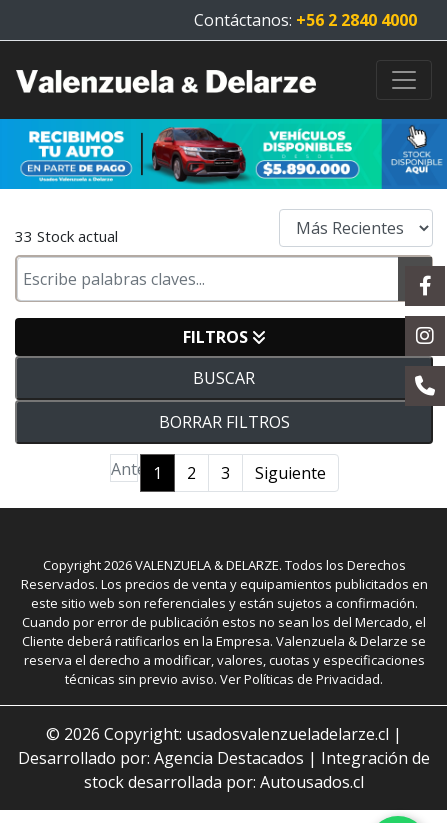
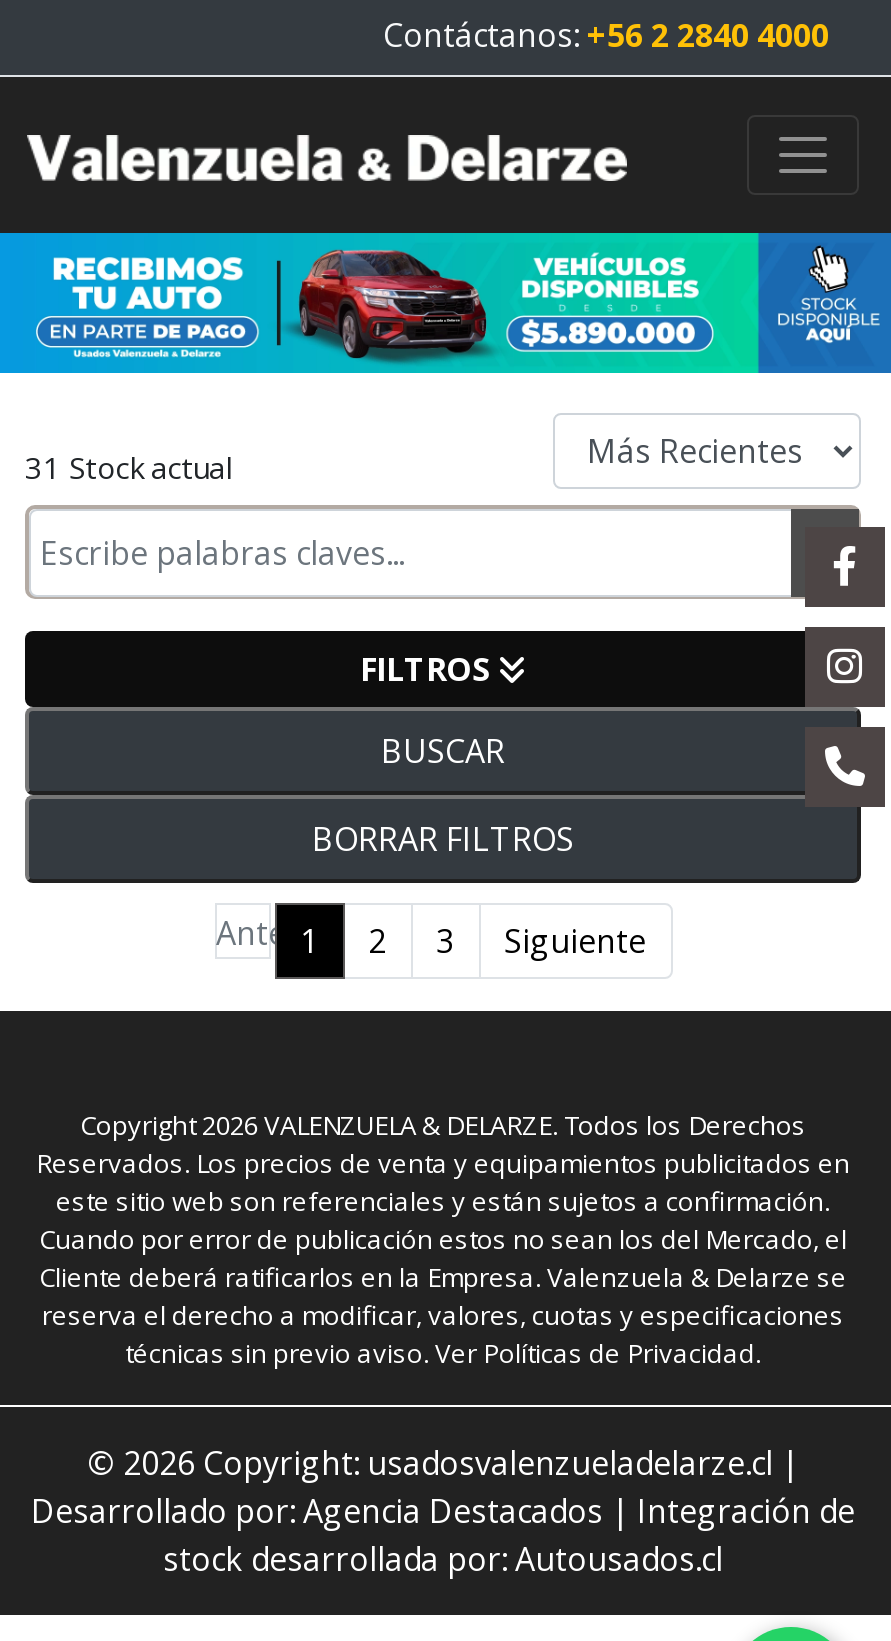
- 33 Stock actual
+ 31 Stock actual
